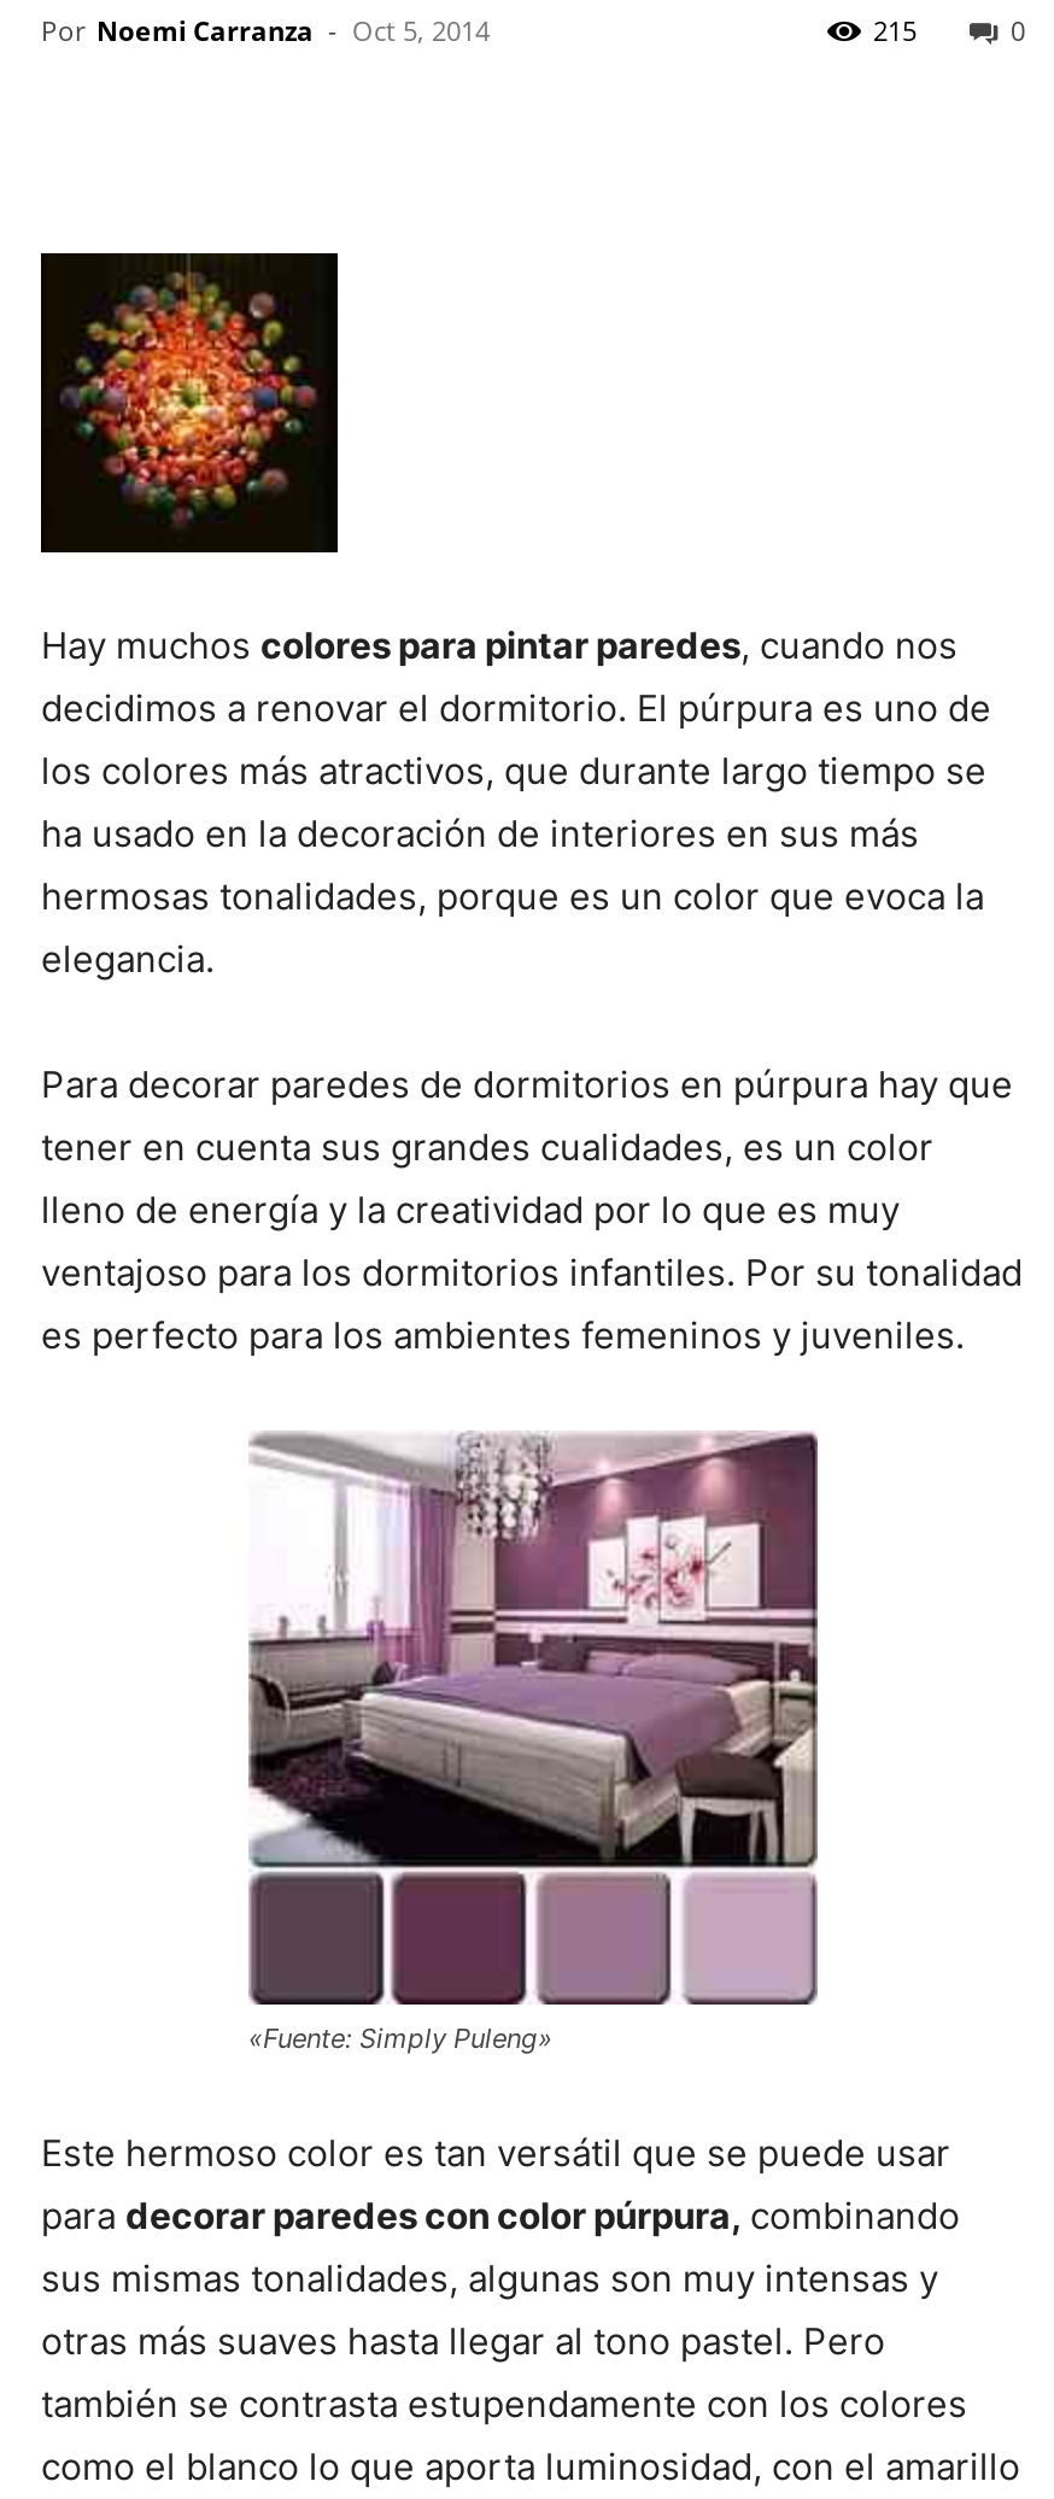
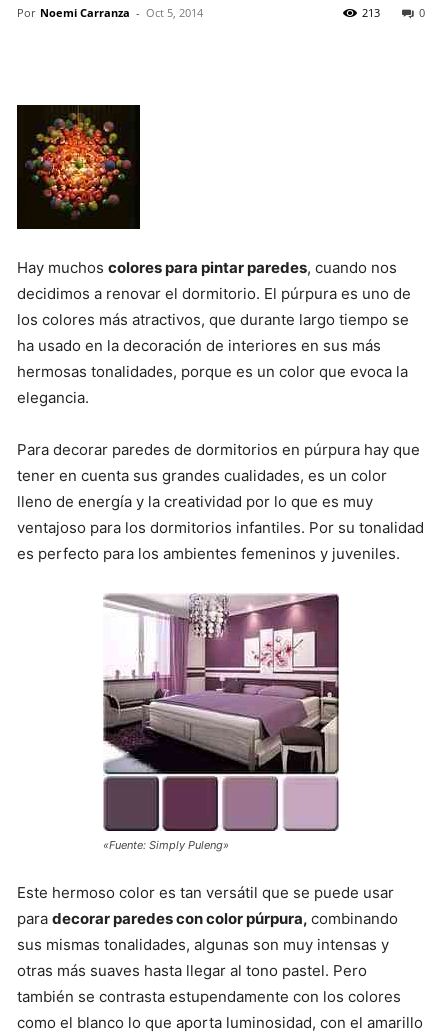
- 215
+ 213
